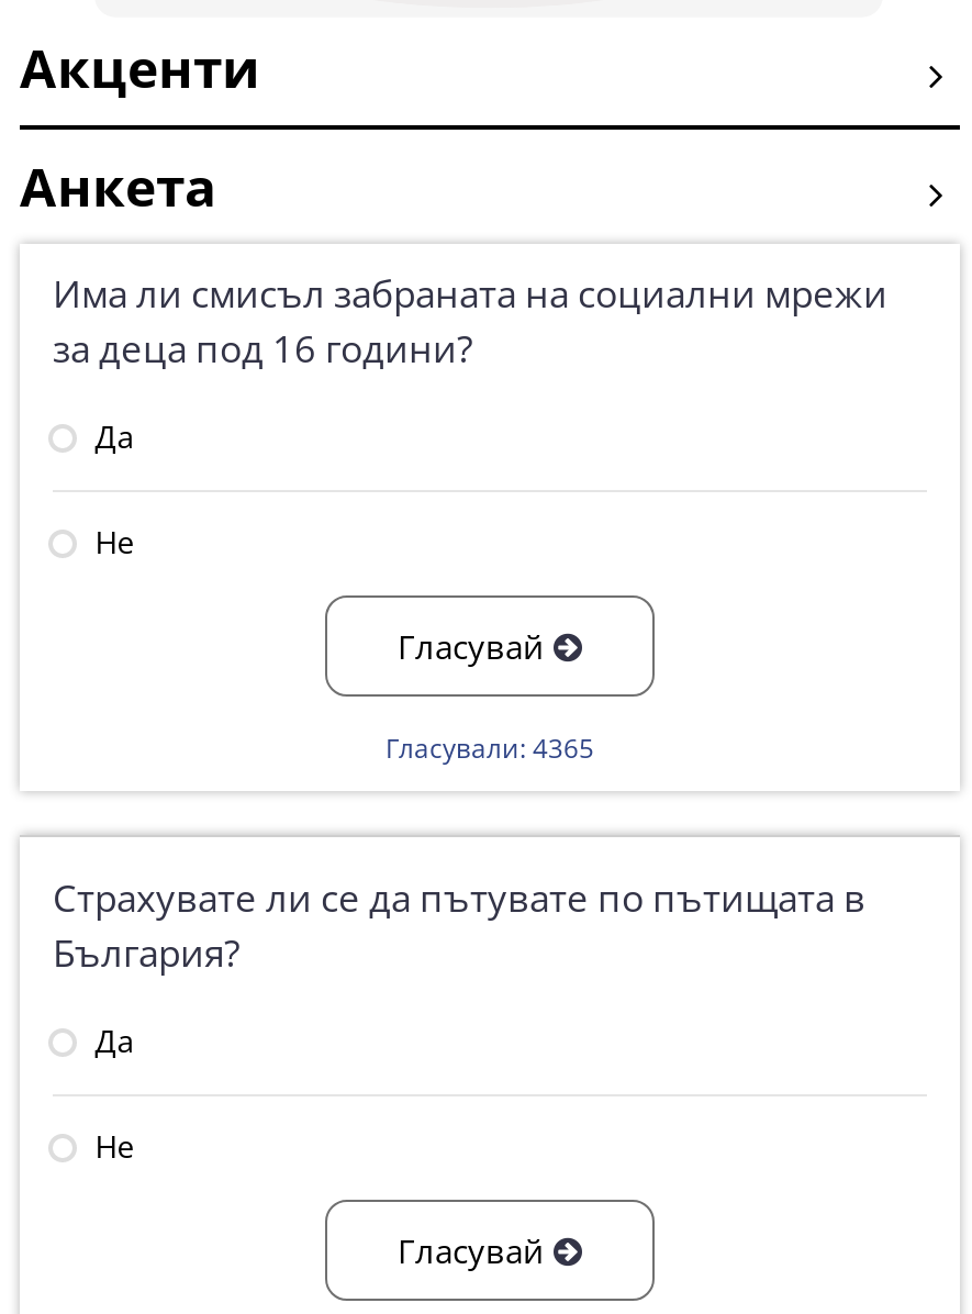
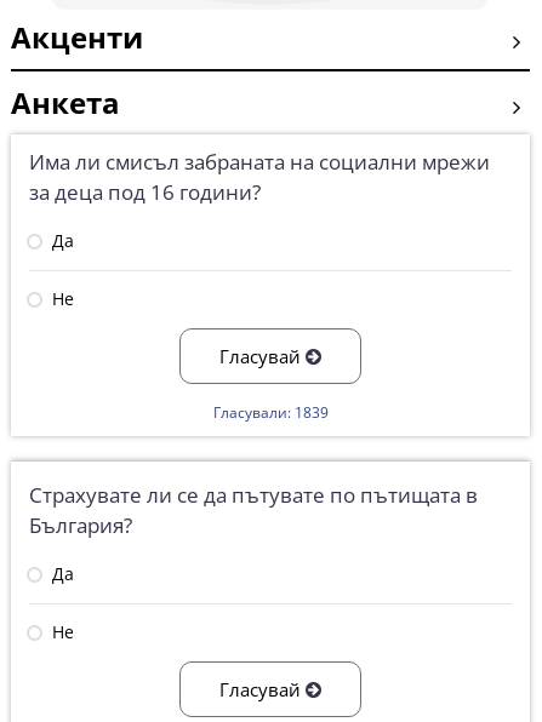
- Гласували: 4365
+ Гласували: 1839
